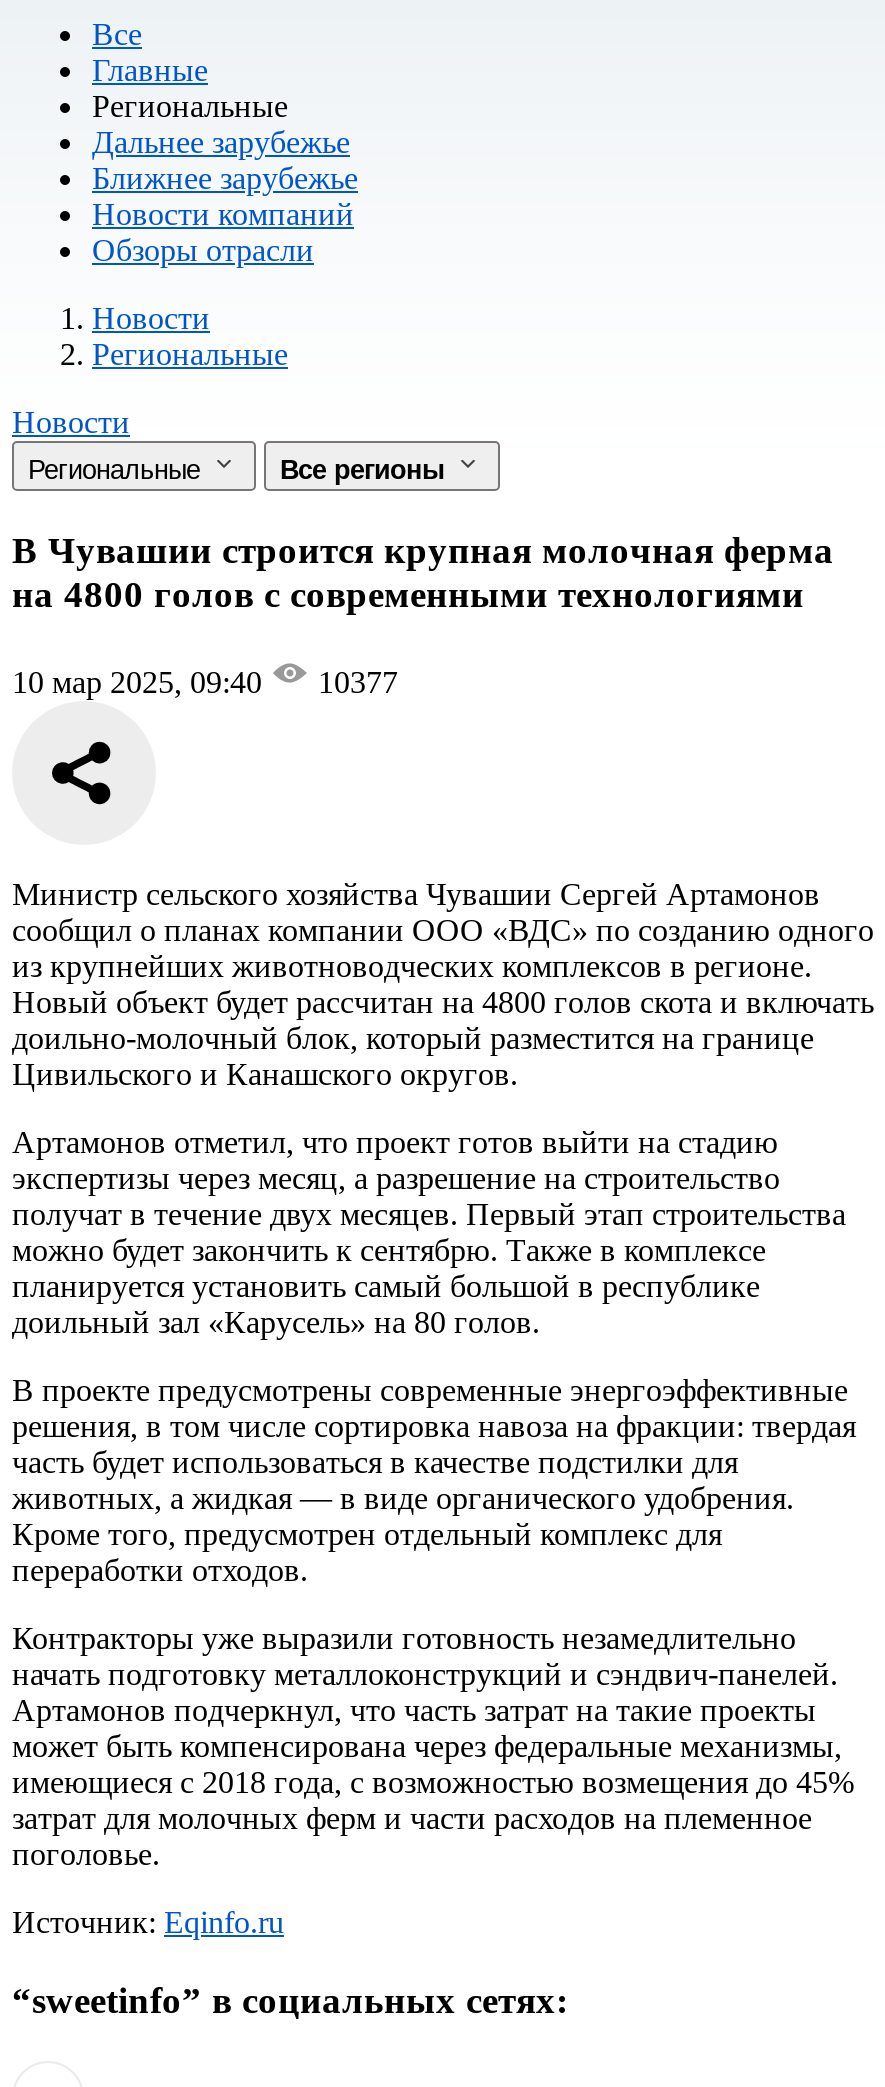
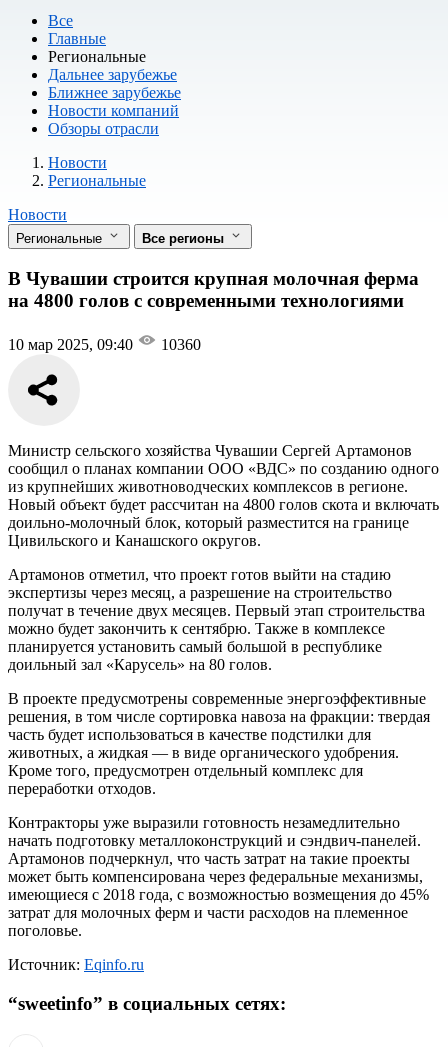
- 10 мар 2025, 09:40 10377
+ 10 мар 2025, 09:40 10360
